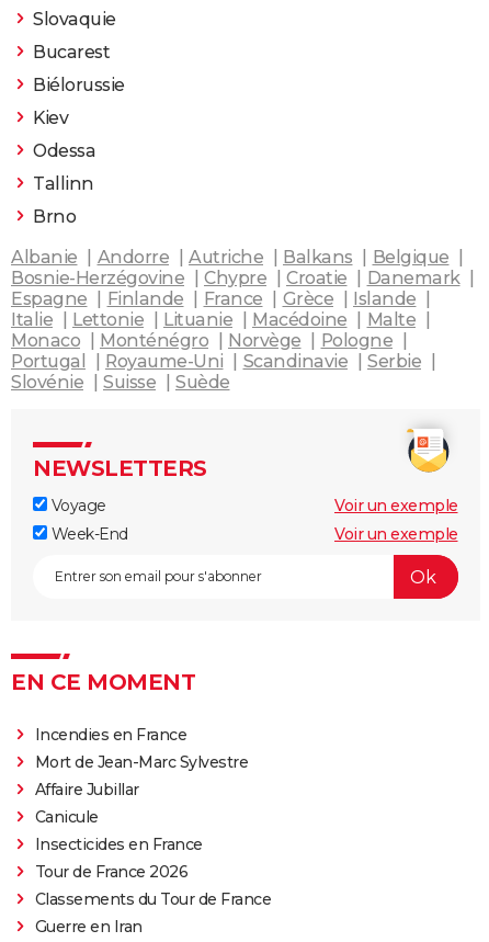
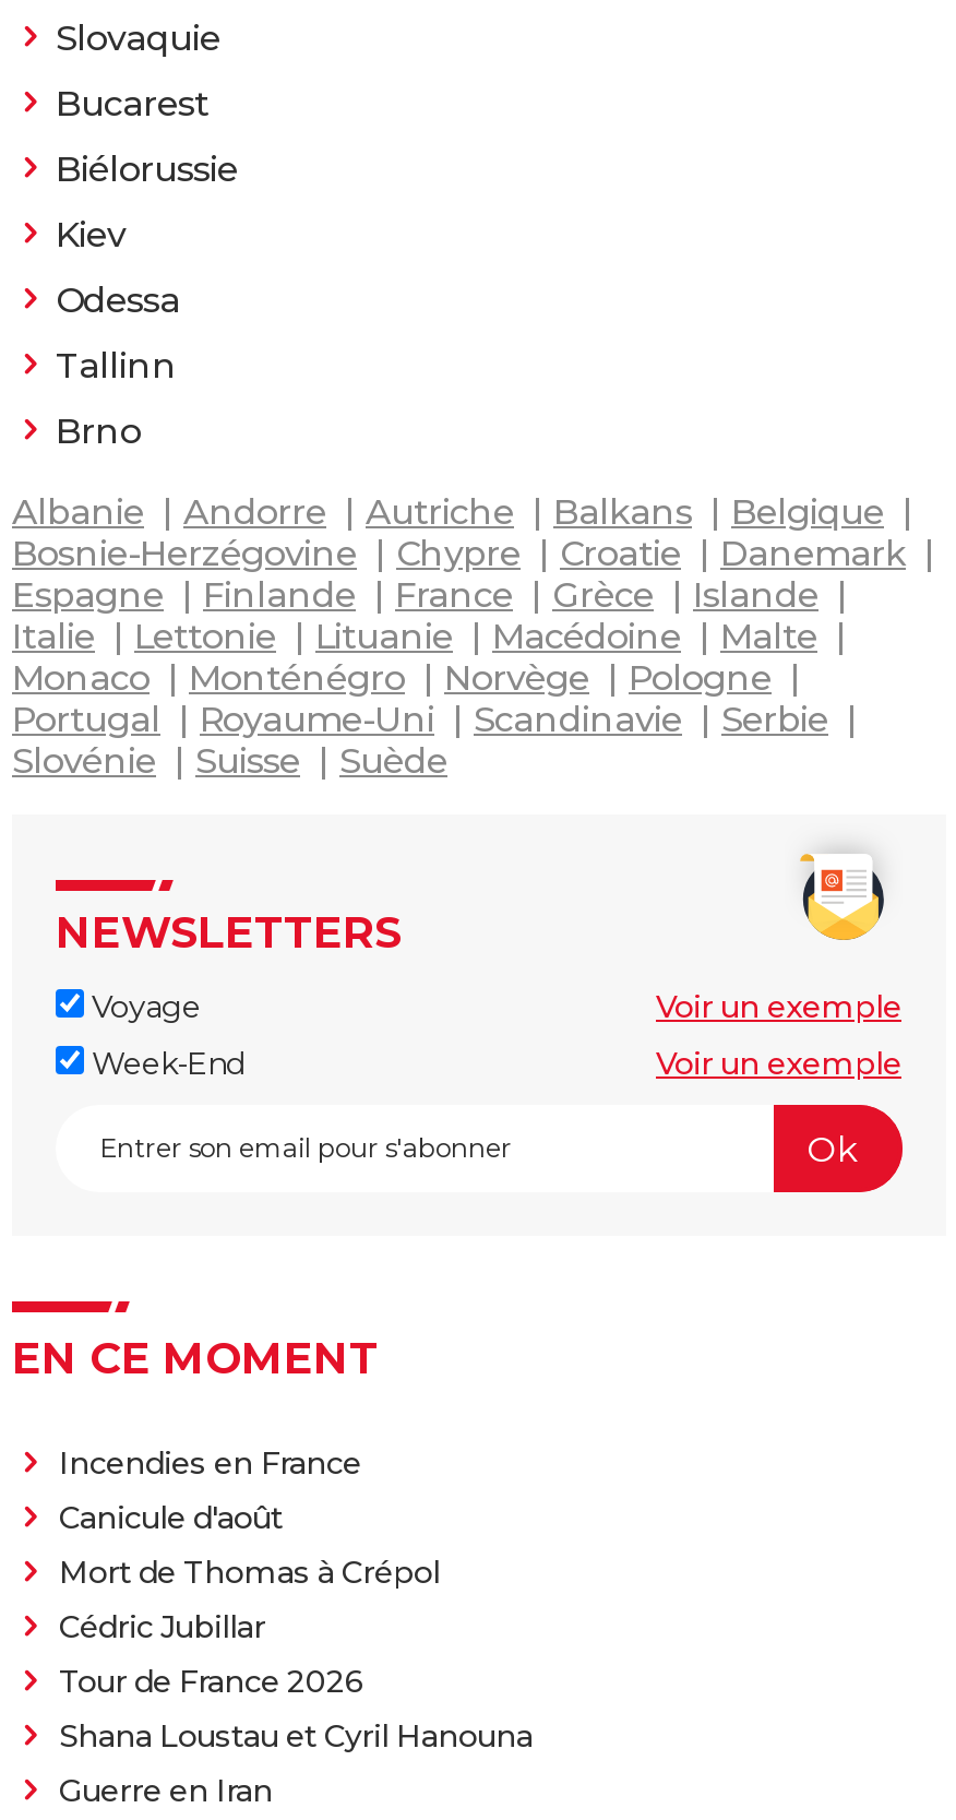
- Mort de Jean-Marc Sylvestre
- Affaire Jubillar
- Canicule
- Insecticides en France
+ Canicule d'août
+ Mort de Thomas à Crépol
+ Cédric Jubillar

- Classements du Tour de France
+ Shana Loustau et Cyril Hanouna
